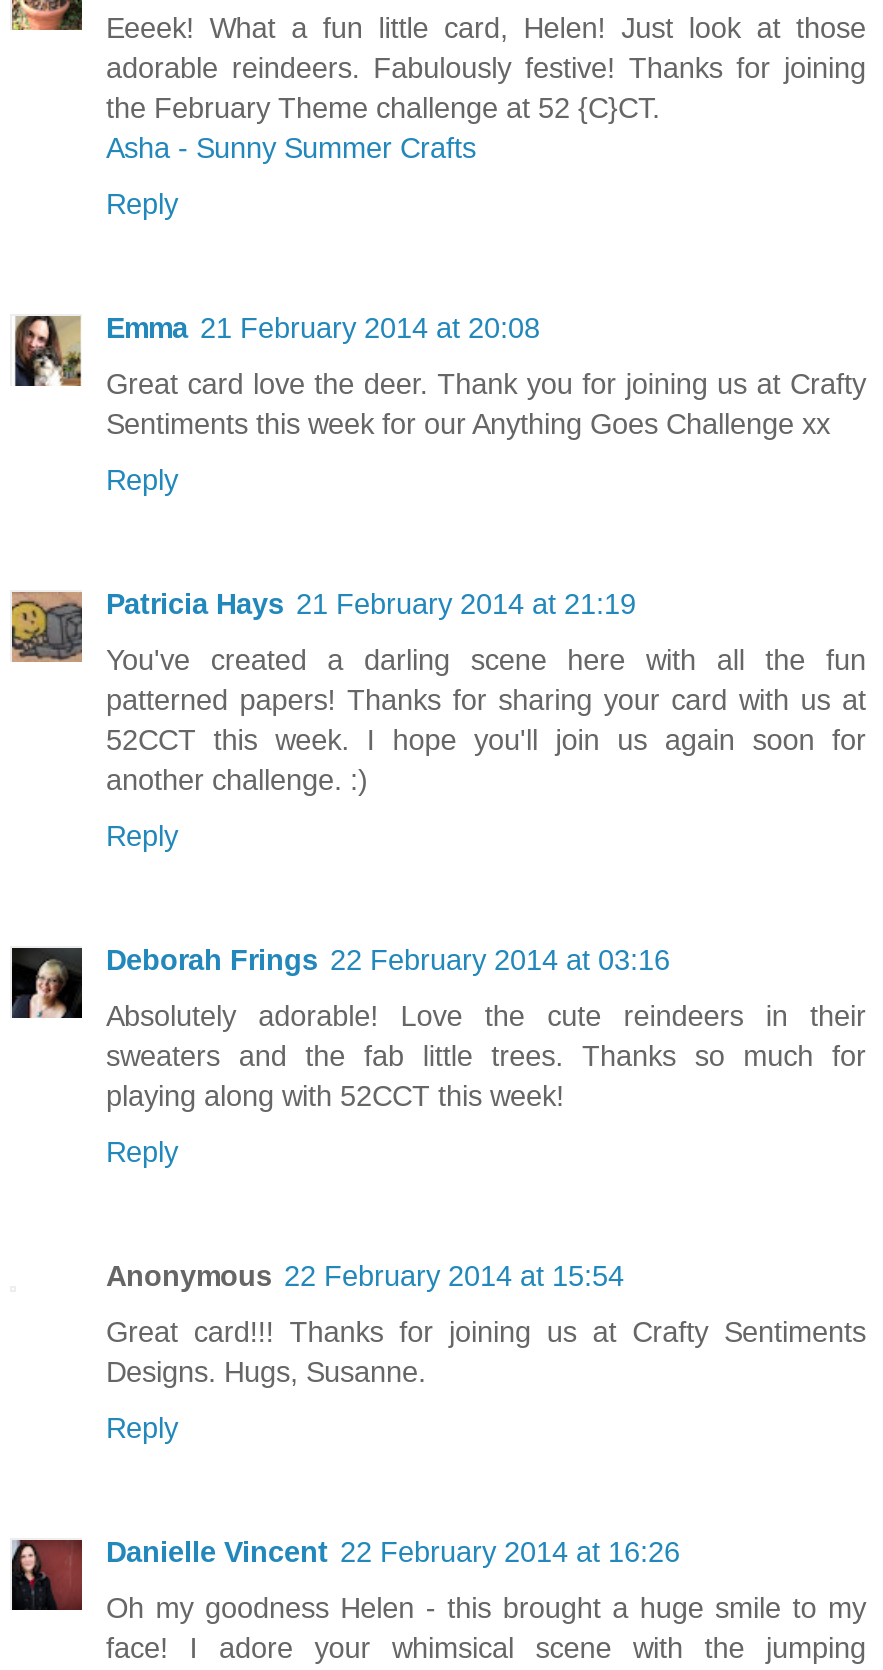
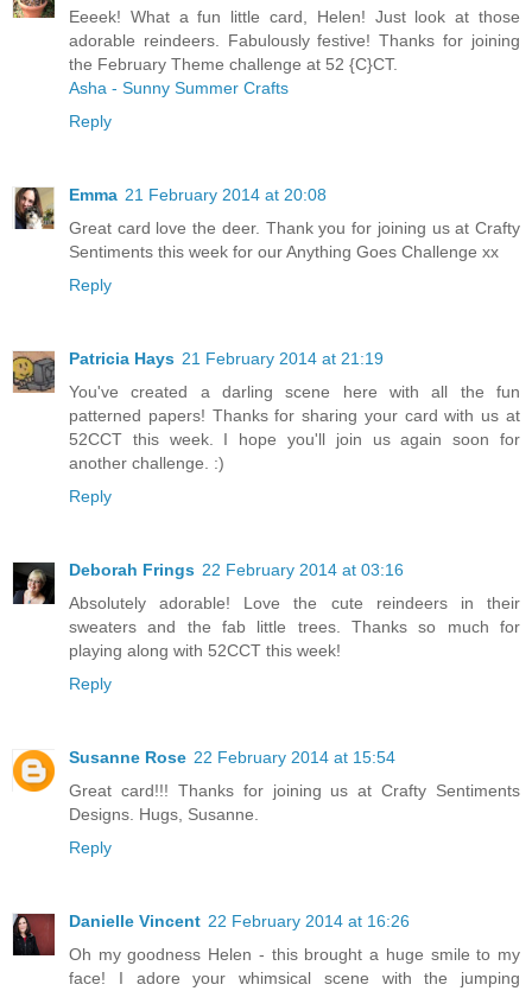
+ [image]

- Anonymous 22 February 2014 at 15:54
+ Susanne Rose 22 February 2014 at 15:54
